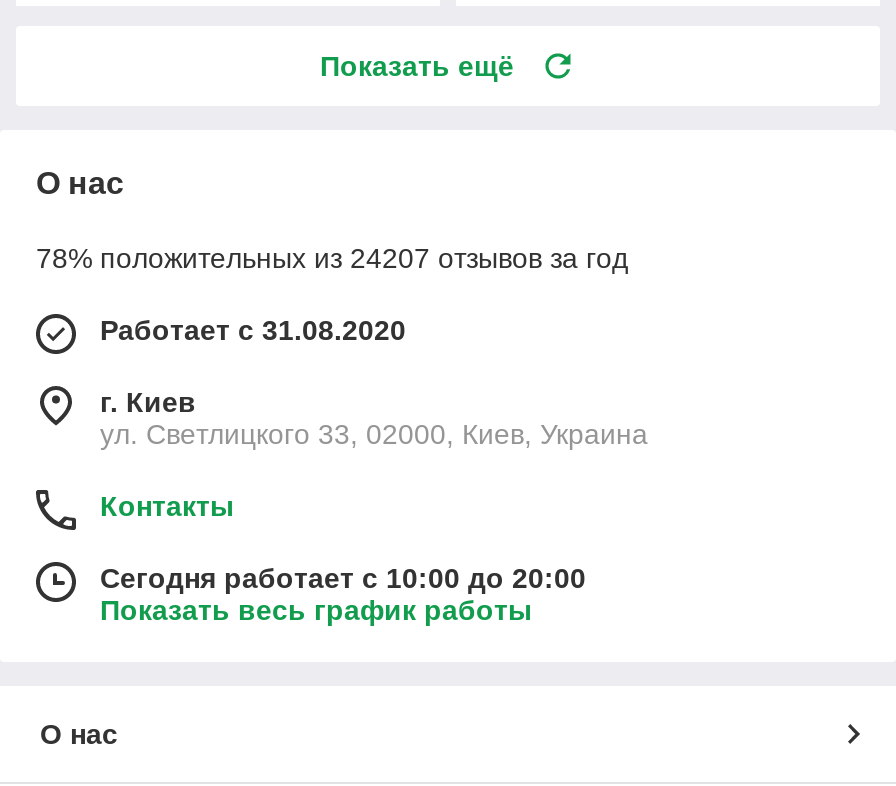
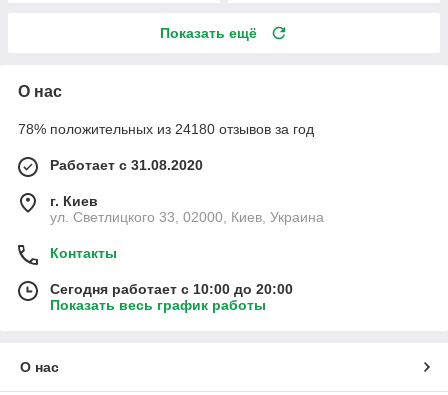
- 78% положительных из 24207 отзывов за год
+ 78% положительных из 24180 отзывов за год
